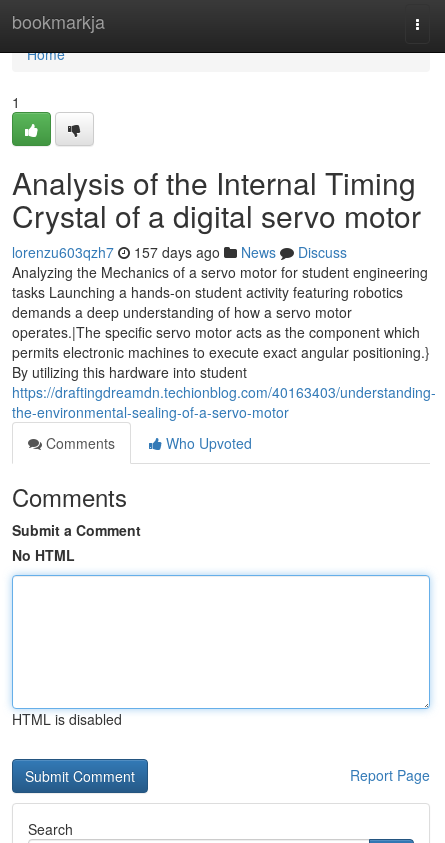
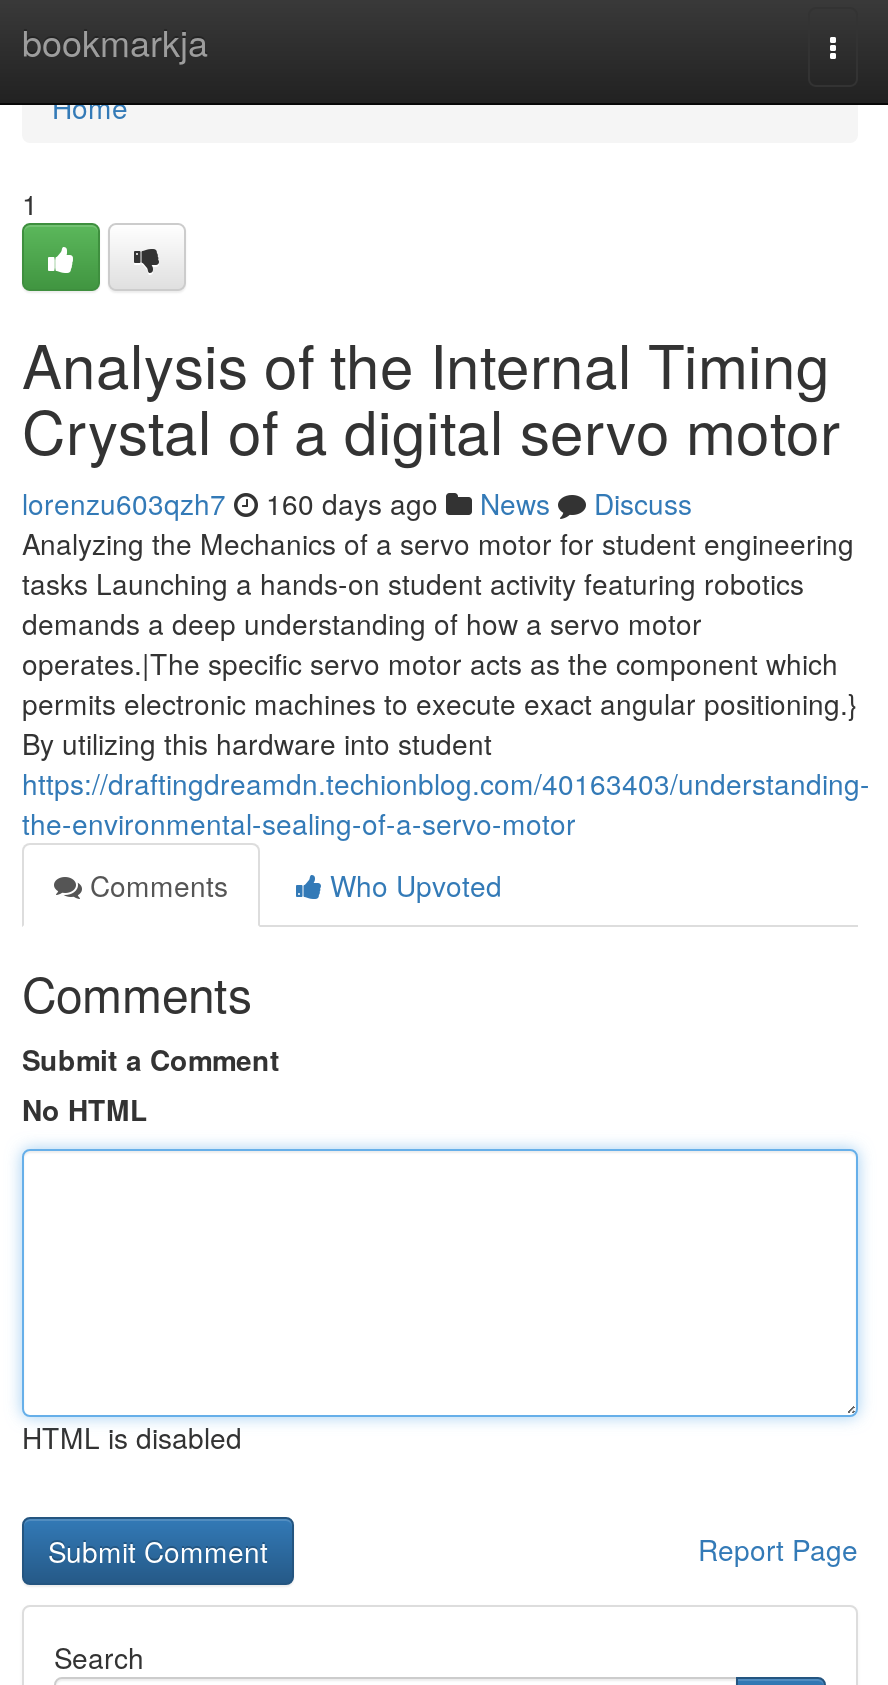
- lorenzu603qzh7 157 days ago News Discuss
+ lorenzu603qzh7 160 days ago News Discuss
